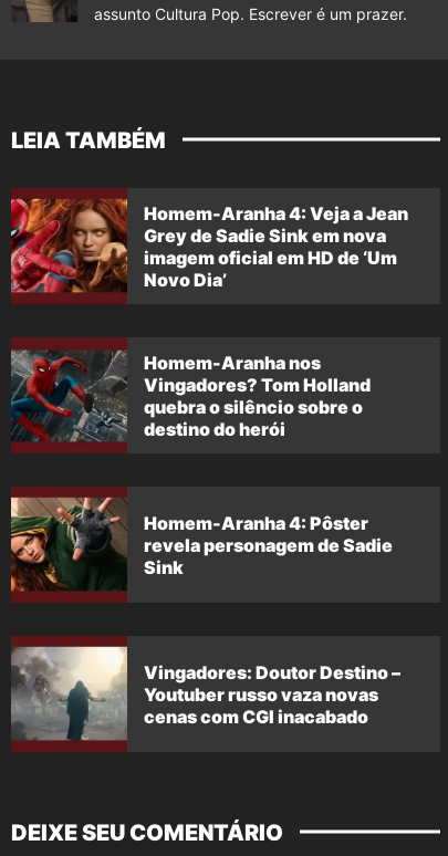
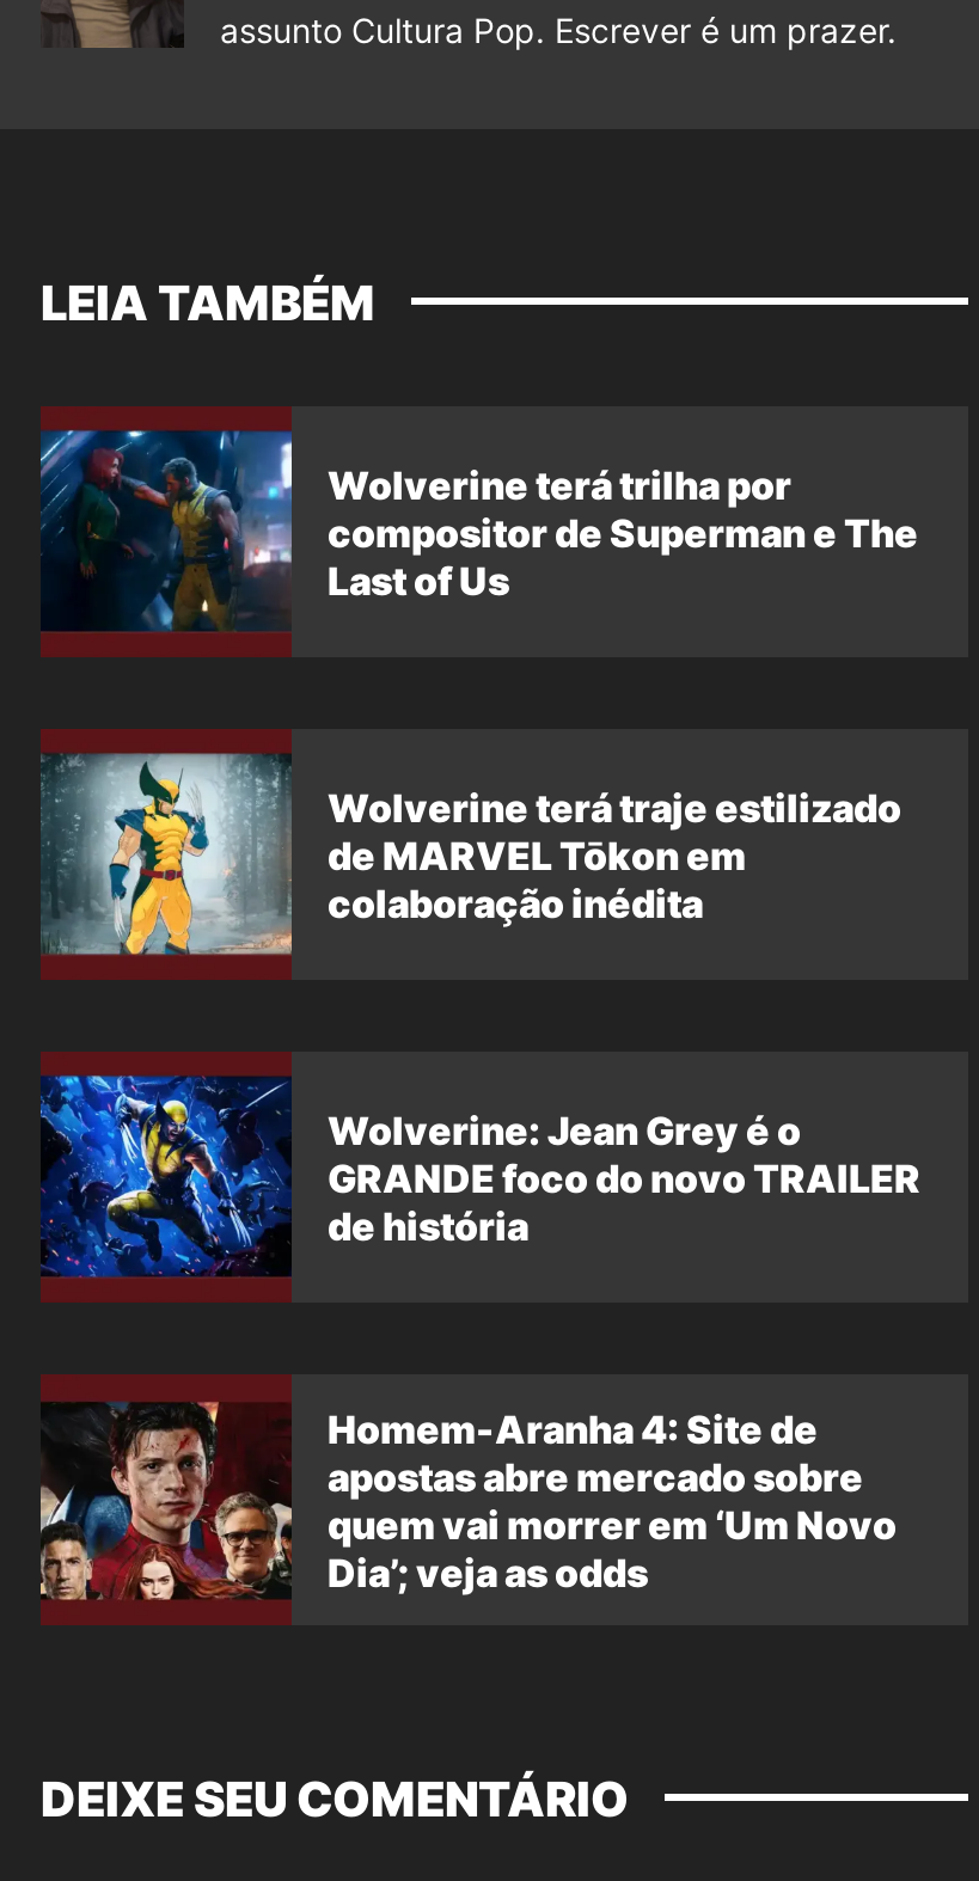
- [image]
- Homem-Aranha 4: Veja a Jean
- Grey de Sadie Sink em nova
- imagem oficial em HD de ‘Um
- Novo Dia’
+ [image]
+ Wolverine terá trilha por
+ compositor de Superman e The
+ Last of Us

- [image]
- Homem-Aranha nos
- Vingadores? Tom Holland
- quebra o silêncio sobre o
- destino do herói
+ [image]
+ Wolverine terá traje estilizado
+ de MARVEL Tōkon em
+ colaboração inédita

- [image]
- Homem-Aranha 4: Pôster
- revela personagem de Sadie
- Sink
+ [image]
+ Wolverine: Jean Grey é o
+ GRANDE foco do novo TRAILER
+ de história

- [image]
- Vingadores: Doutor Destino –
- Youtuber russo vaza novas
- cenas com CGI inacabado
+ [image]
+ Homem-Aranha 4: Site de
+ apostas abre mercado sobre
+ quem vai morrer em ‘Um Novo
+ Dia’; veja as odds
